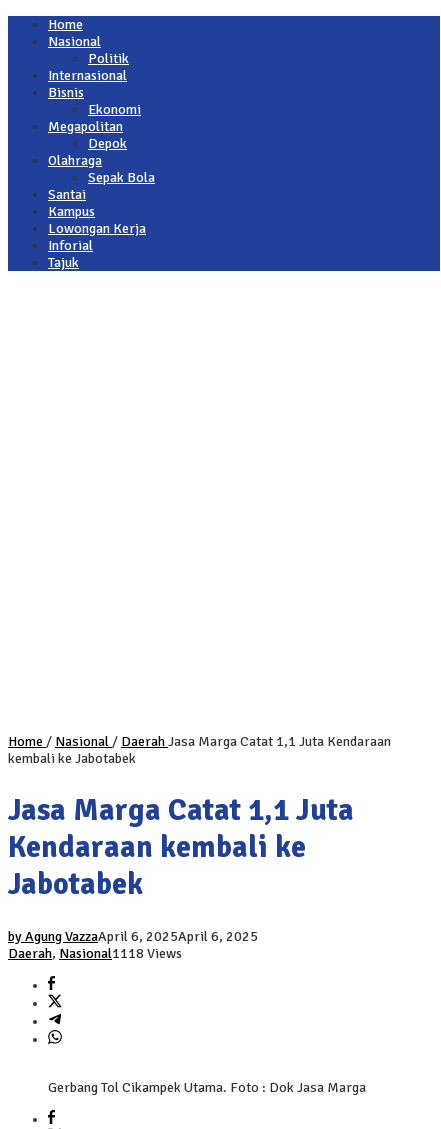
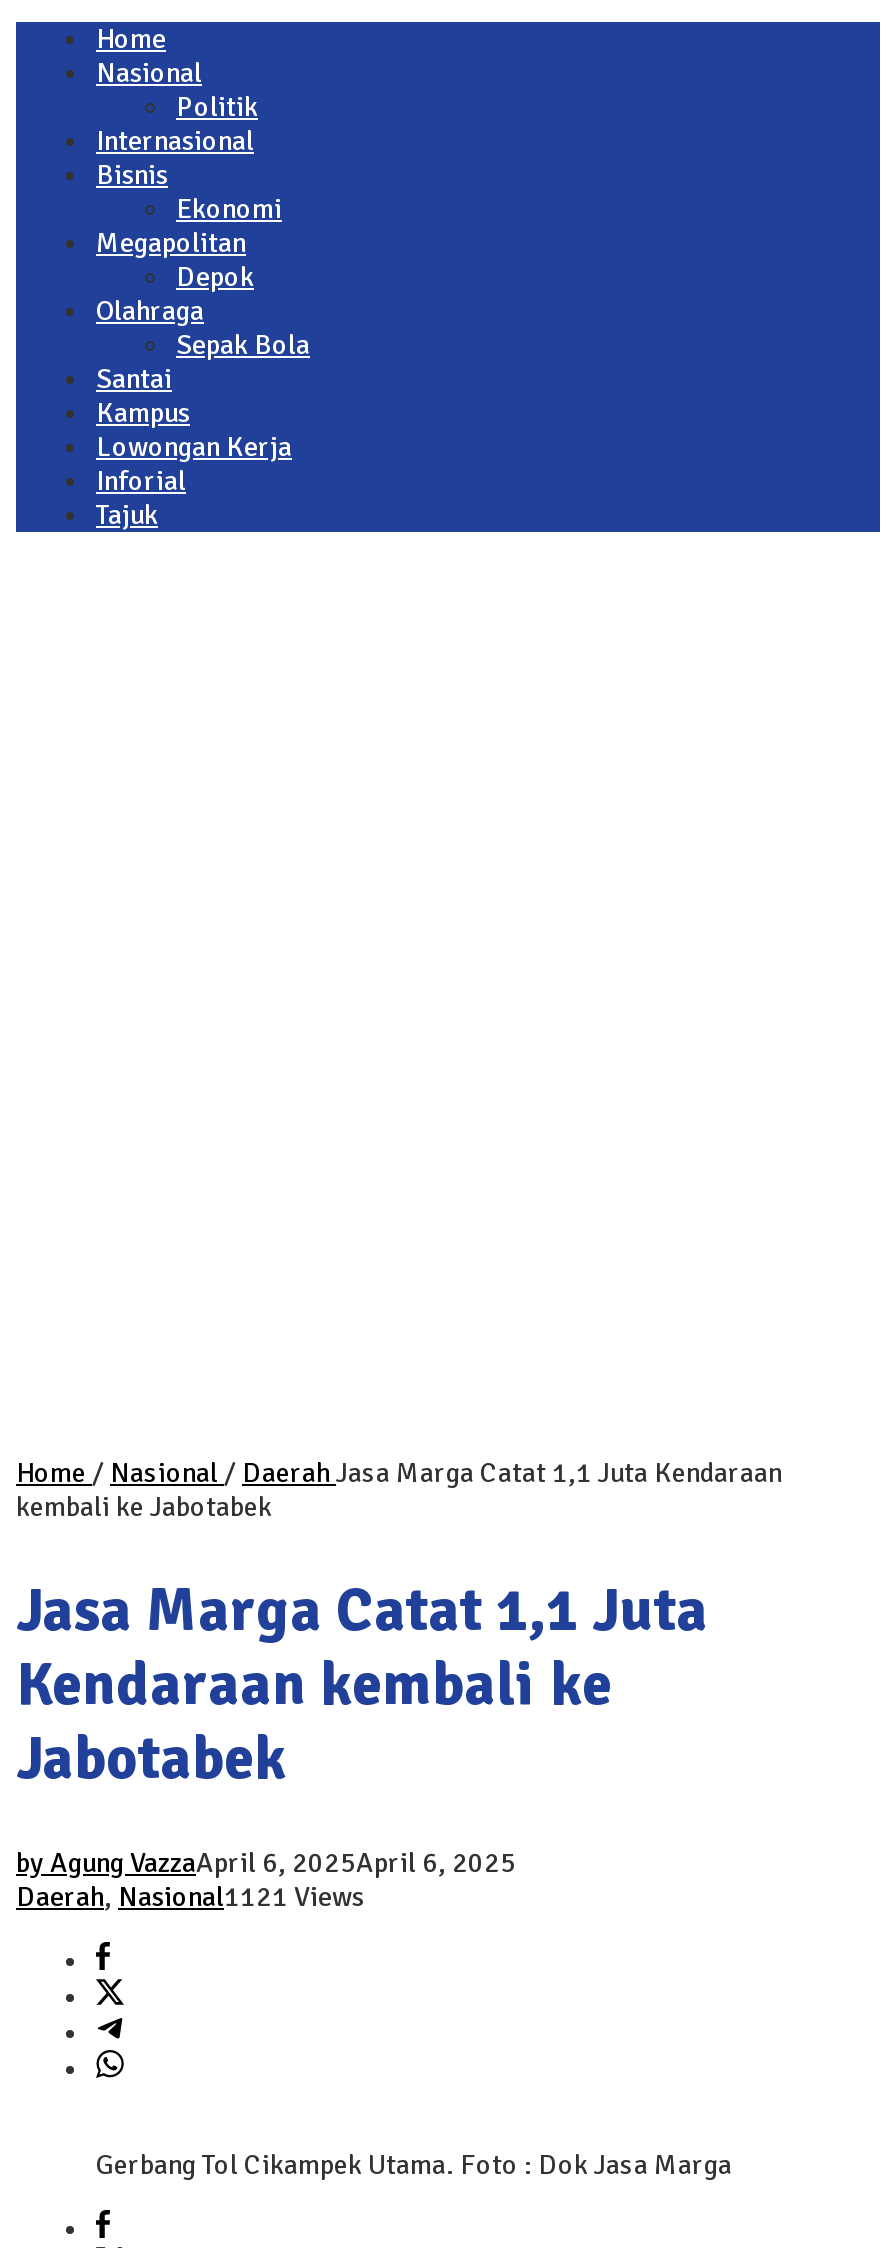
- Daerah, Nasional1118 Views
+ Daerah, Nasional1121 Views
